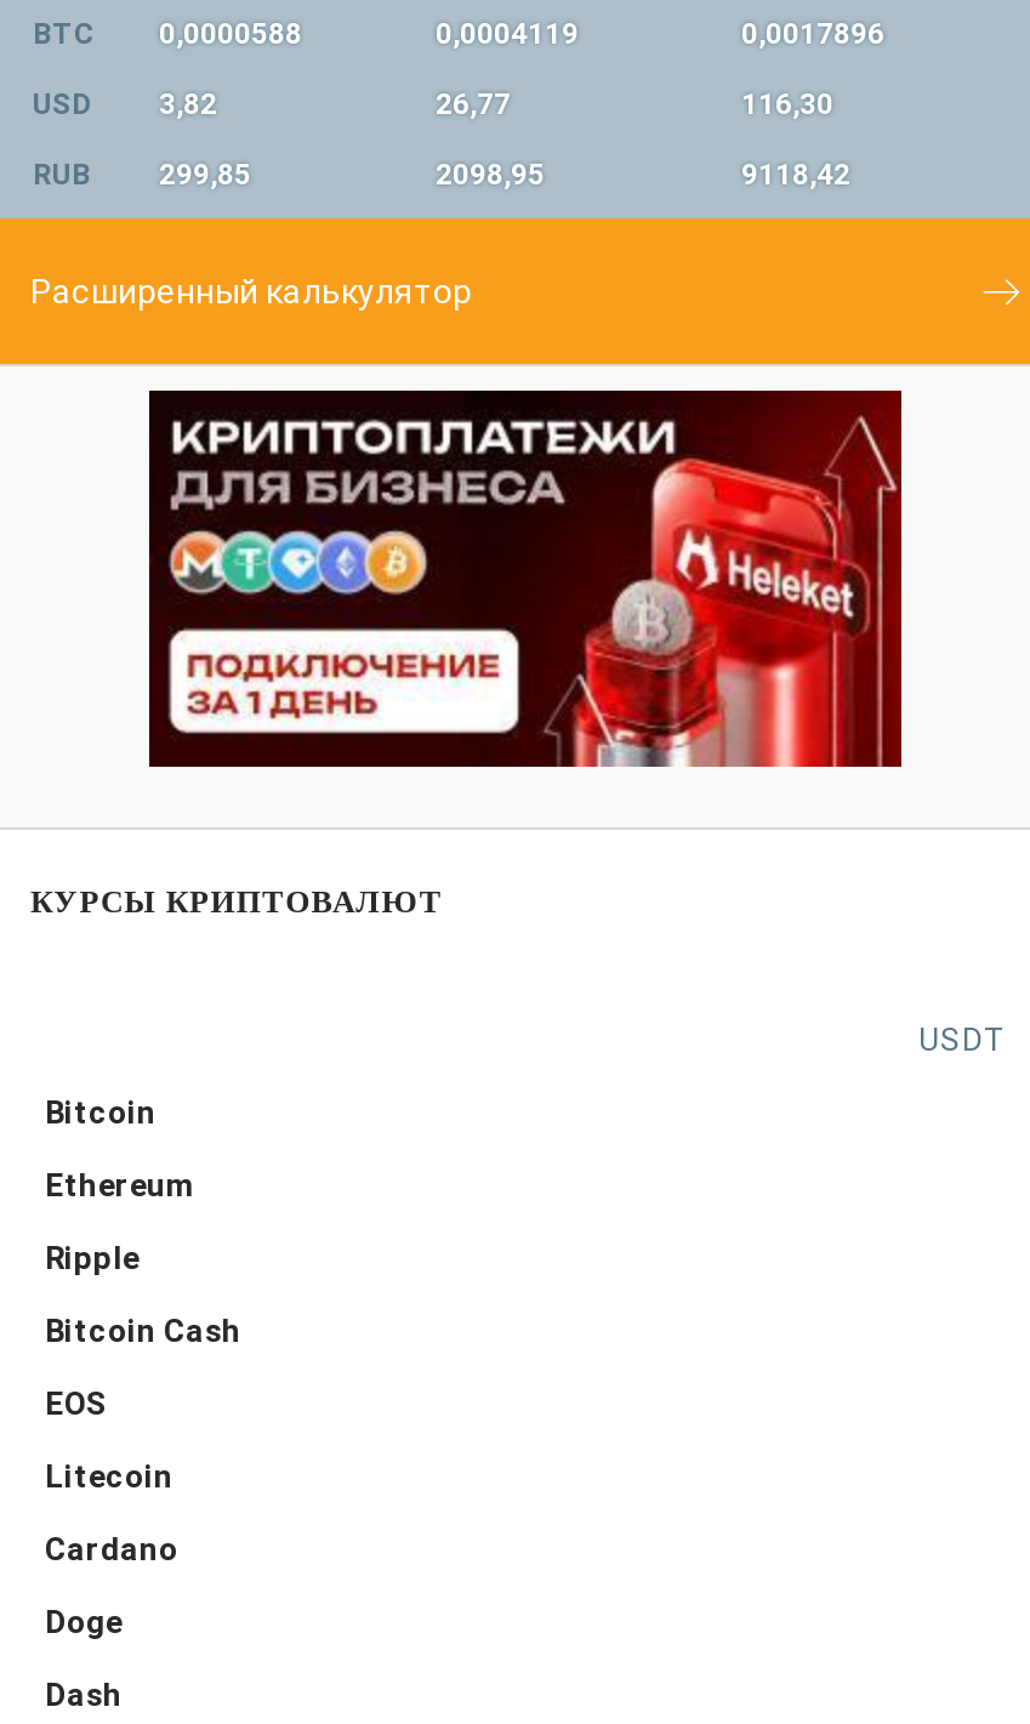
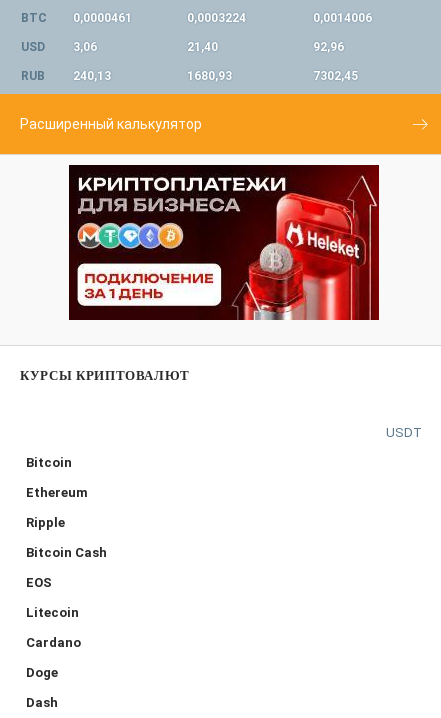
- BTC 0,0000588
+ BTC 0,0000461

- 0,0004119
+ 0,0003224

- 0,0017896
+ 0,0014006

- USD 3,82
+ USD 3,06

- 26,77
+ 21,40

- 116,30
+ 92,96

- RUB 299,85
+ RUB 240,13

- 2098,95
+ 1680,93

- 9118,42
+ 7302,45
